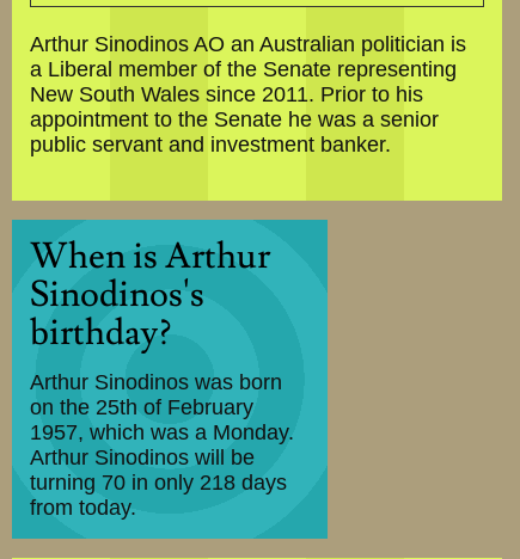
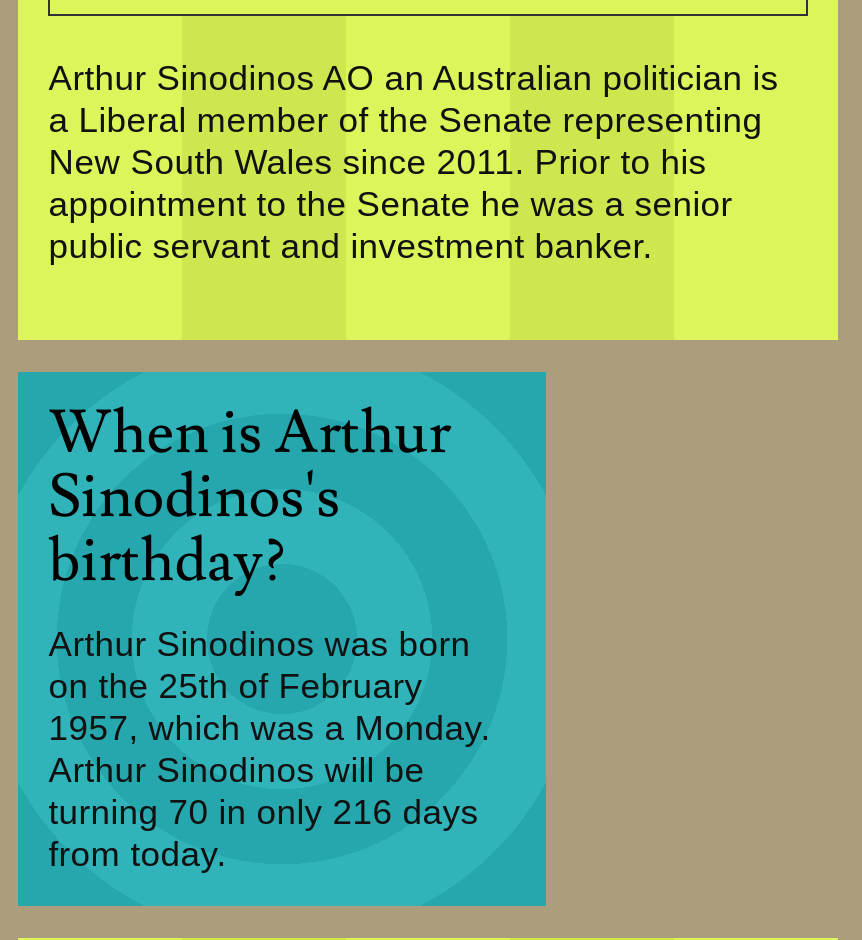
- turning 70 in only 218 days
+ turning 70 in only 216 days
